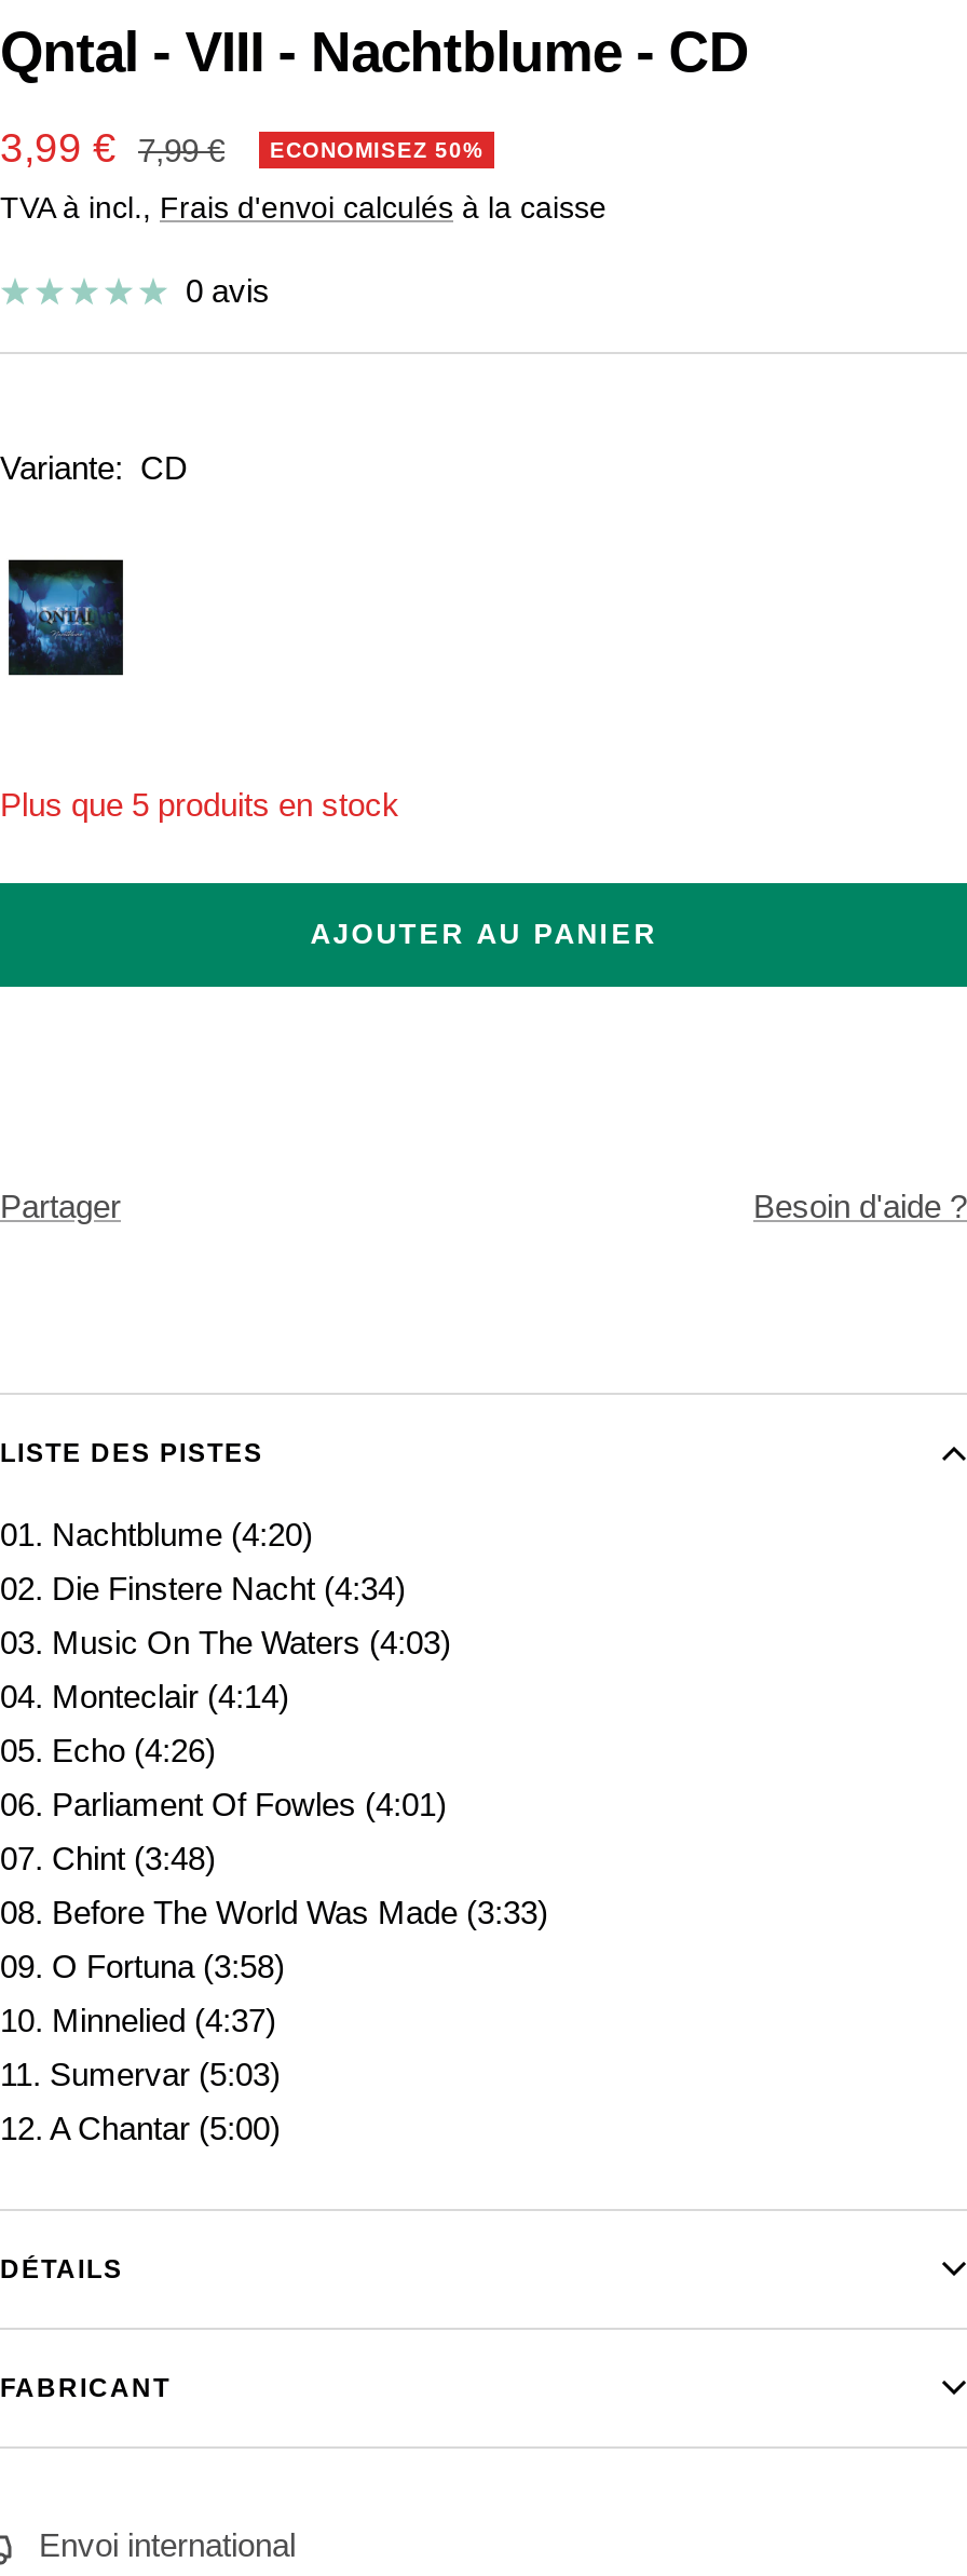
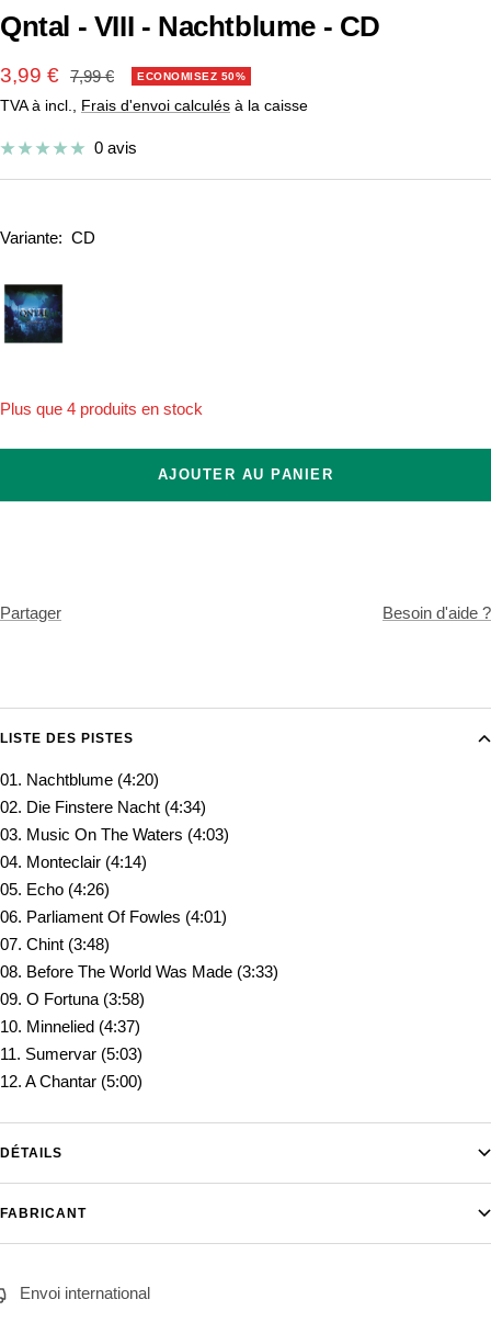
- Plus que 5 produits en stock
+ Plus que 4 produits en stock
